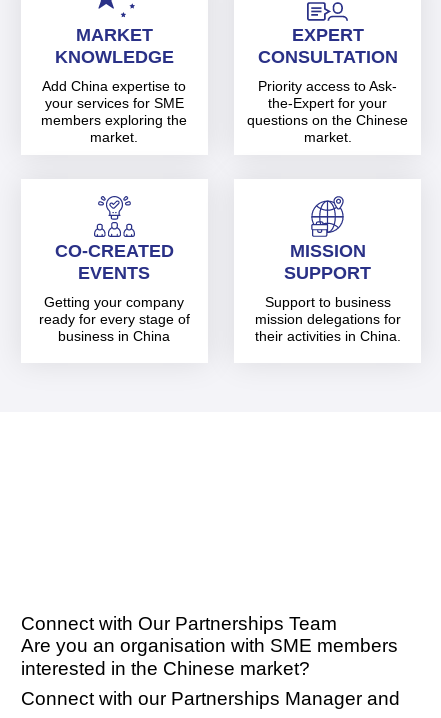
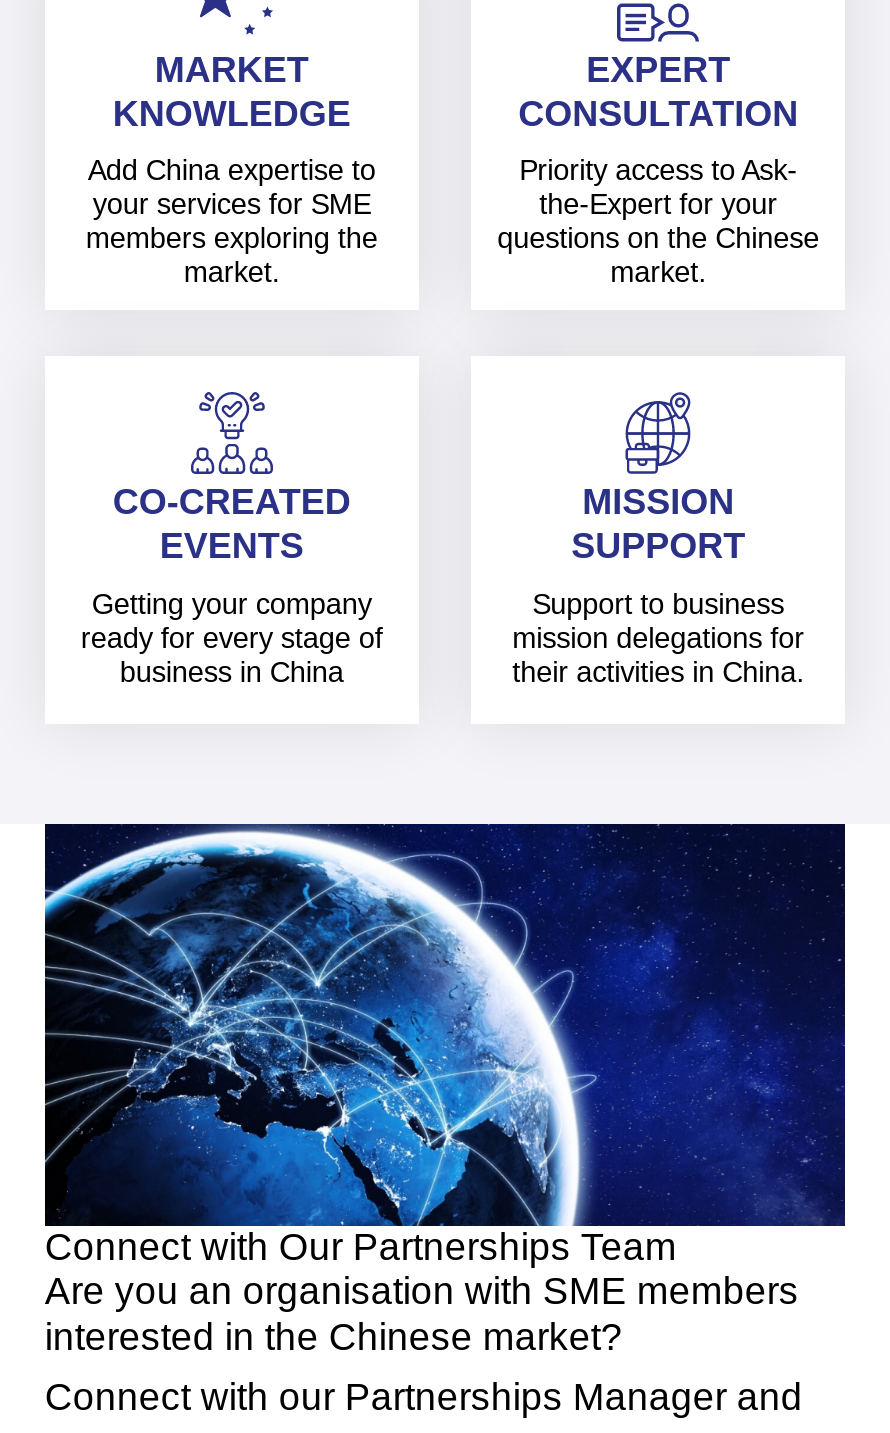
+ [image]
